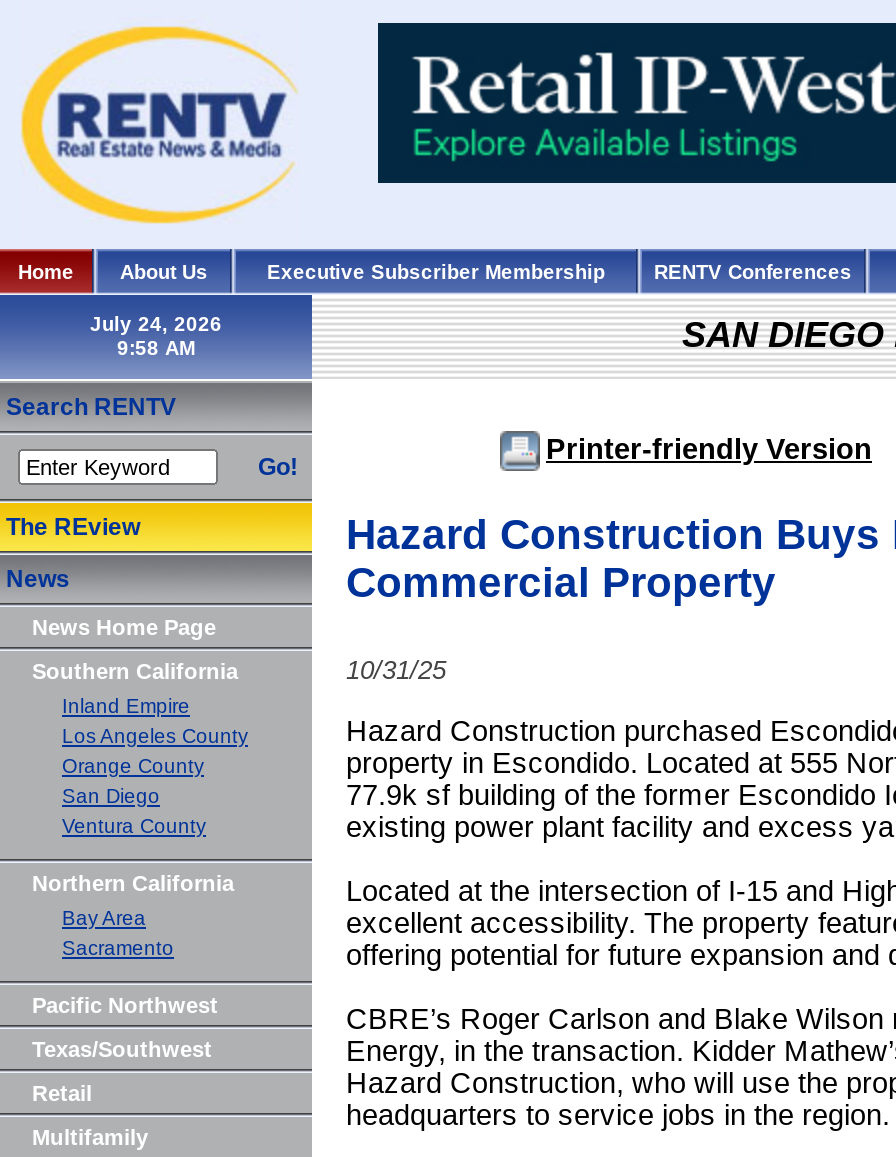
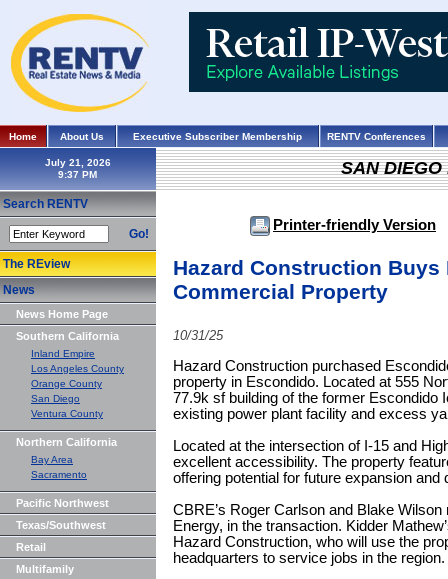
- July 24, 2026
+ July 21, 2026
